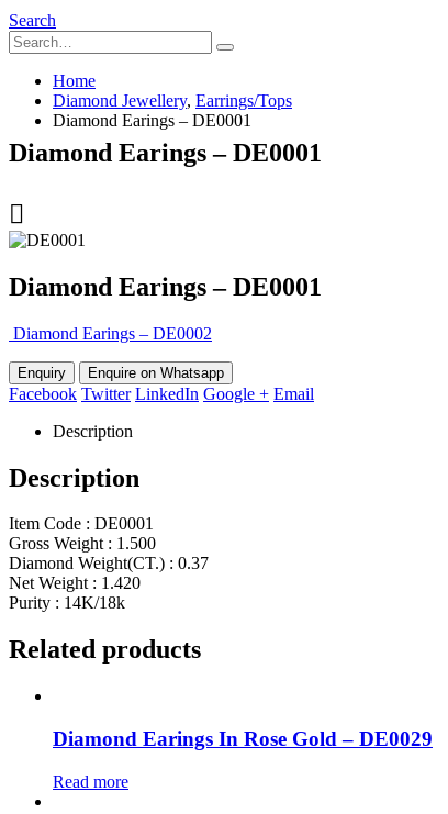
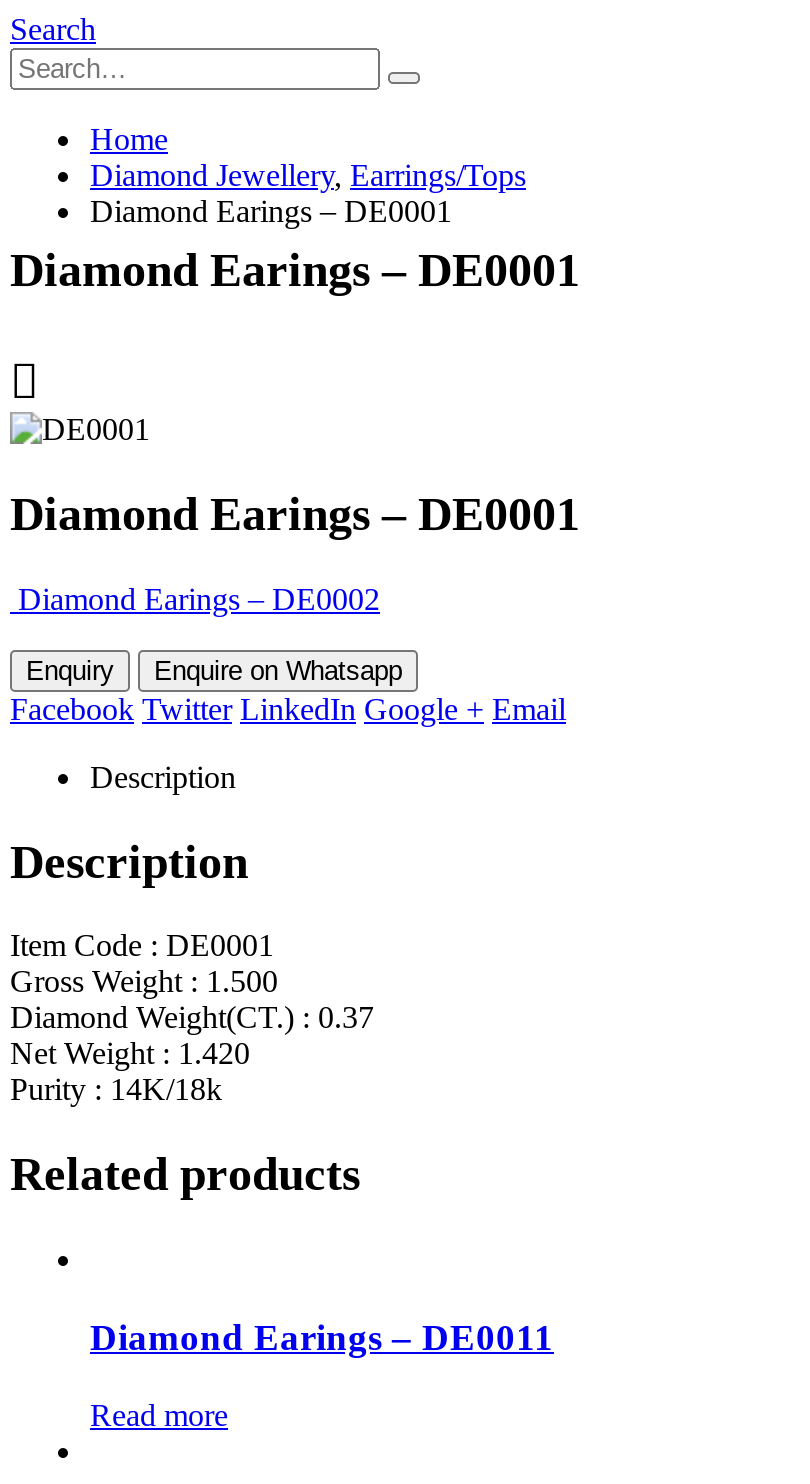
- Diamond Earings In Rose Gold – DE0029
+ Diamond Earings – DE0011
